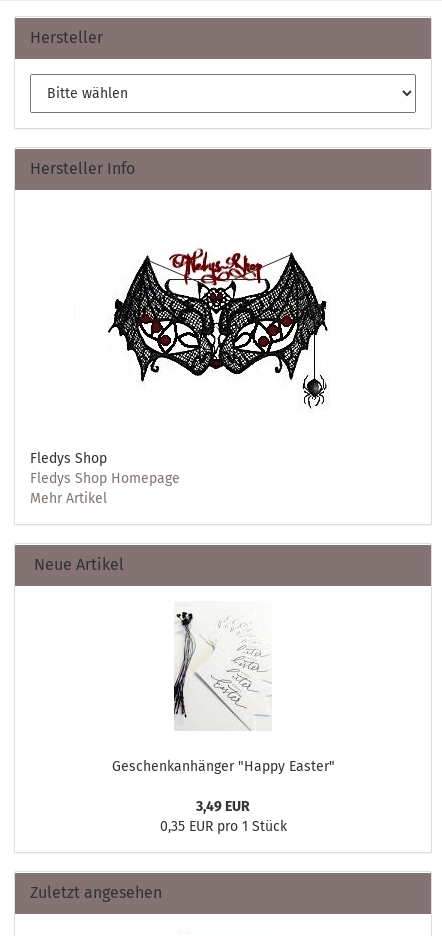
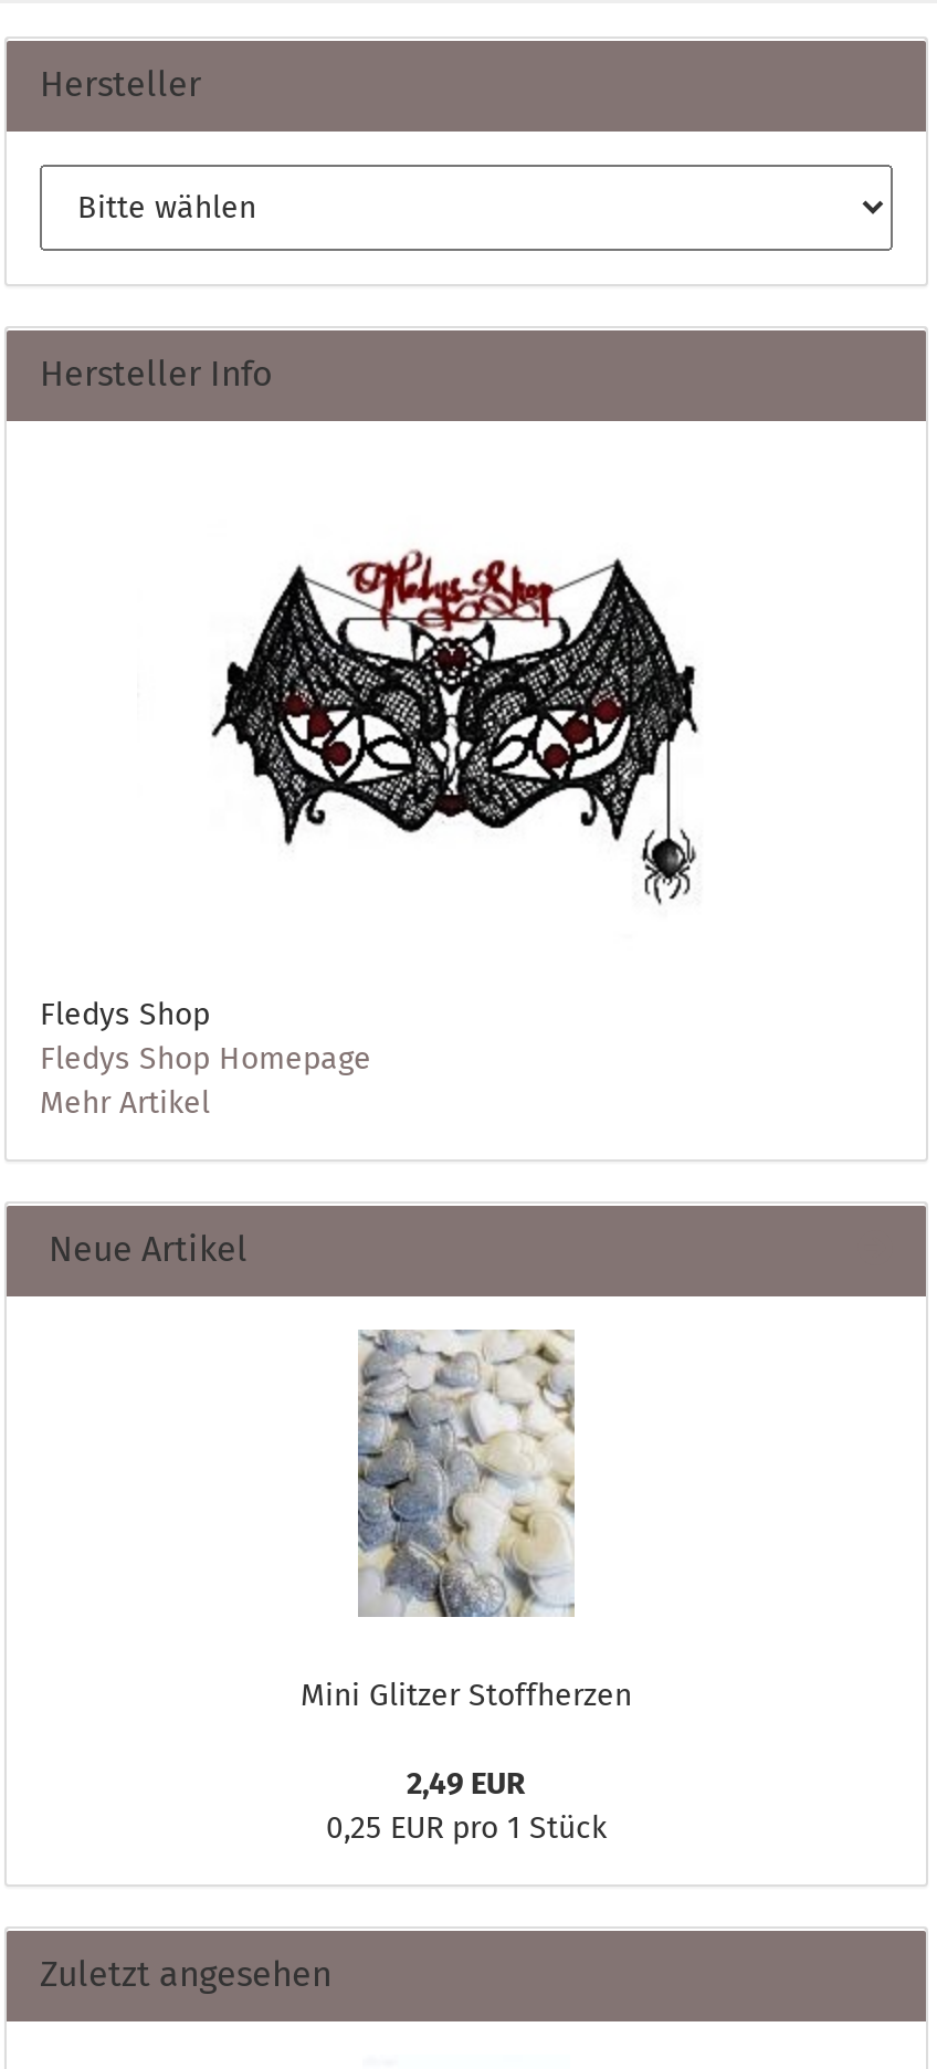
- [image]
- Geschenkanhänger "Happy Easter"
+ [image]
+ Mini Glitzer Stoffherzen

- 3,49 EUR
- 0,35 EUR pro 1 Stück
+ 2,49 EUR
+ 0,25 EUR pro 1 Stück
